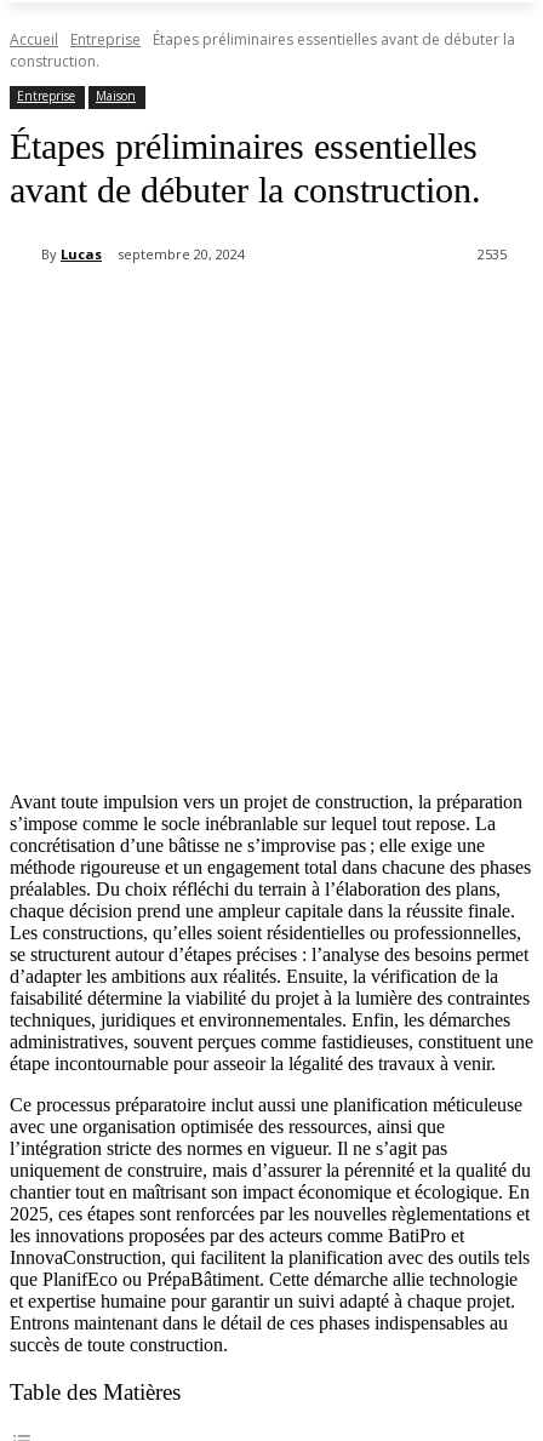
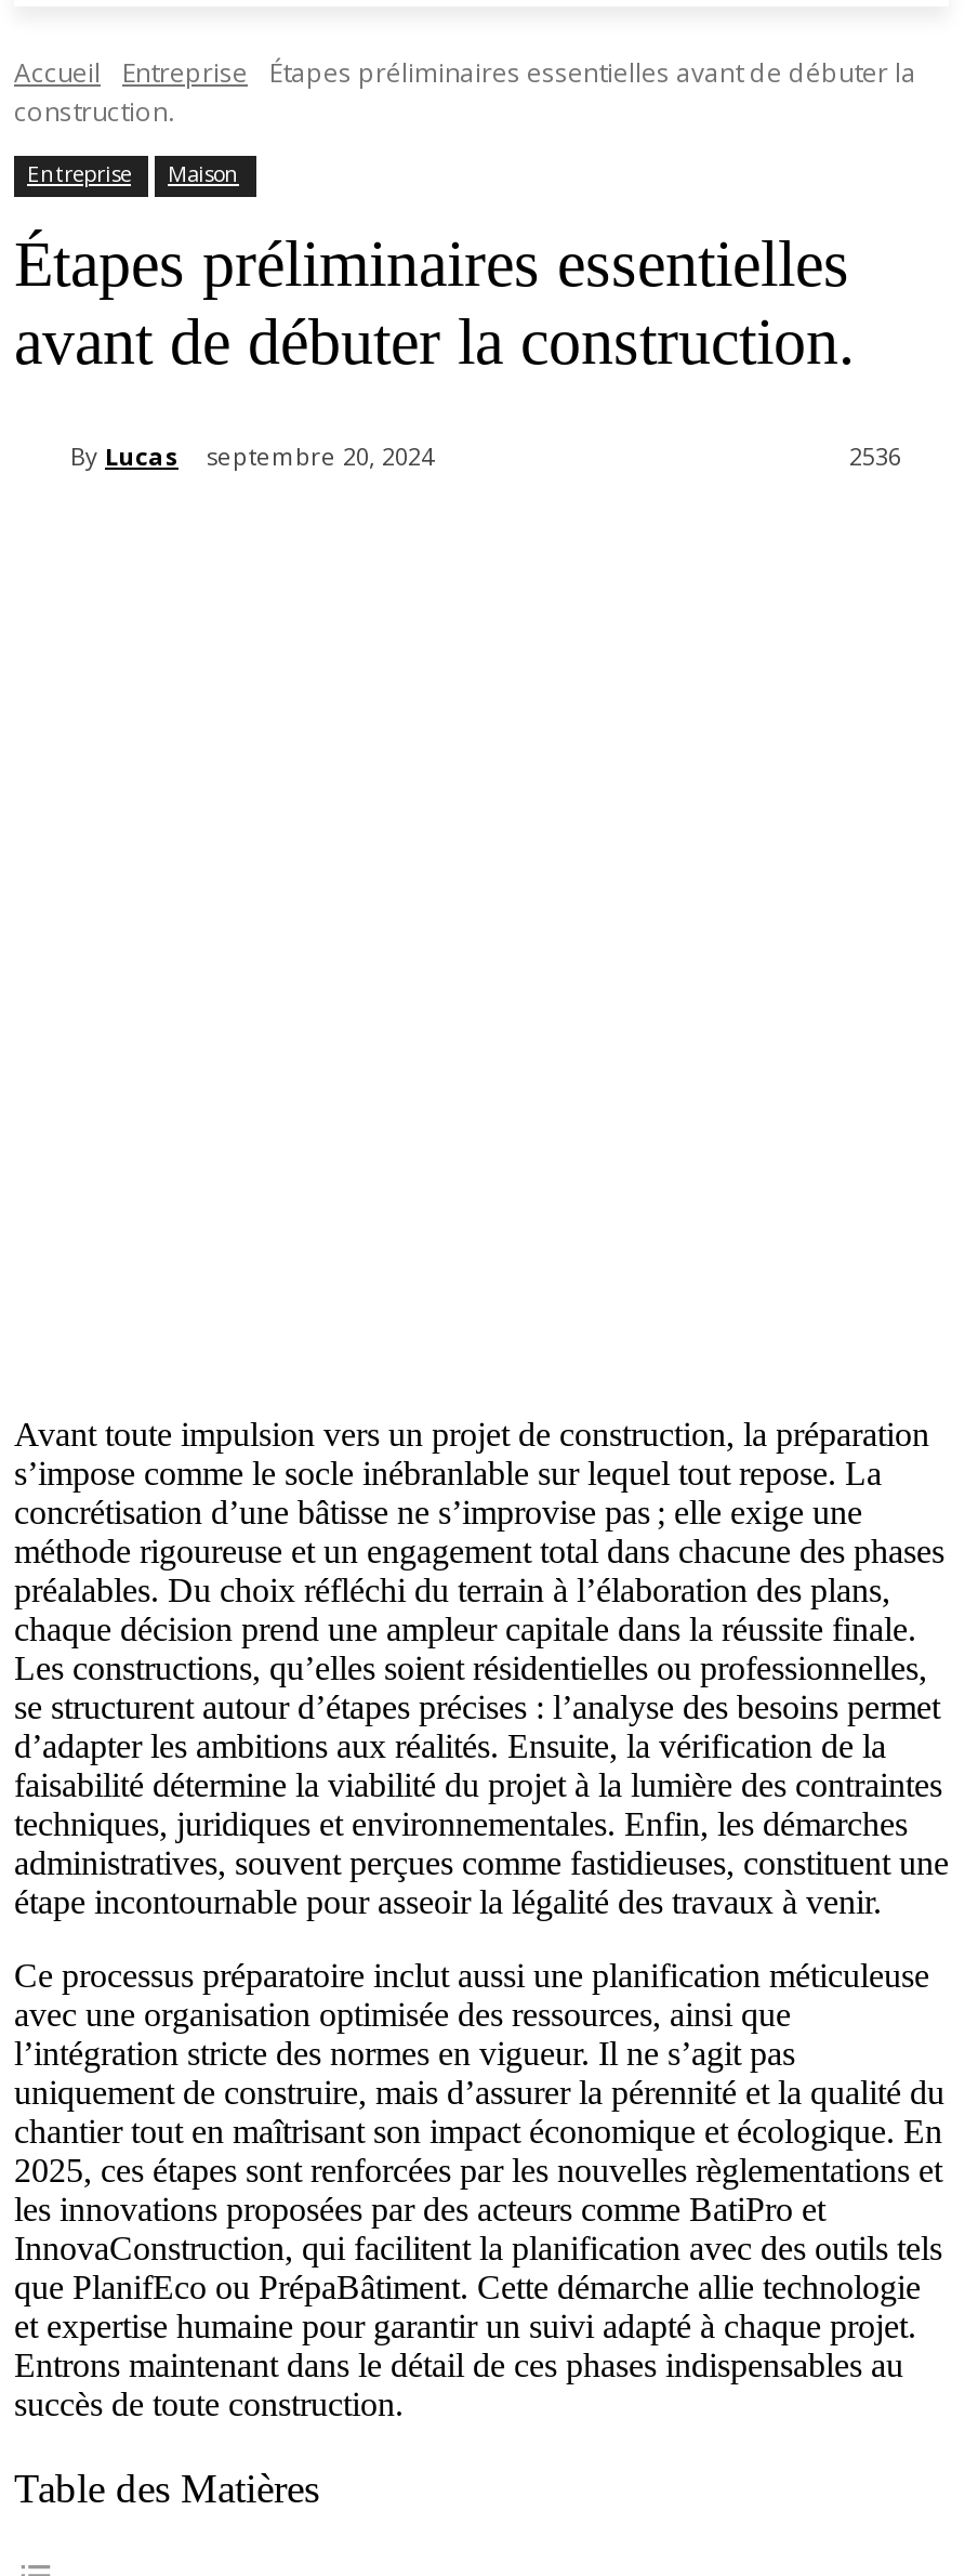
- 2535
+ 2536
